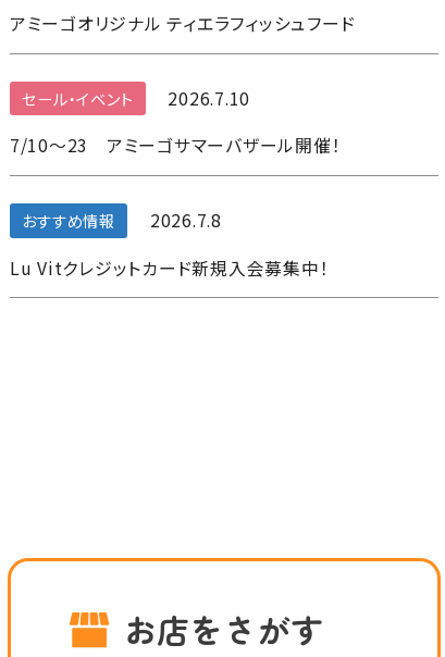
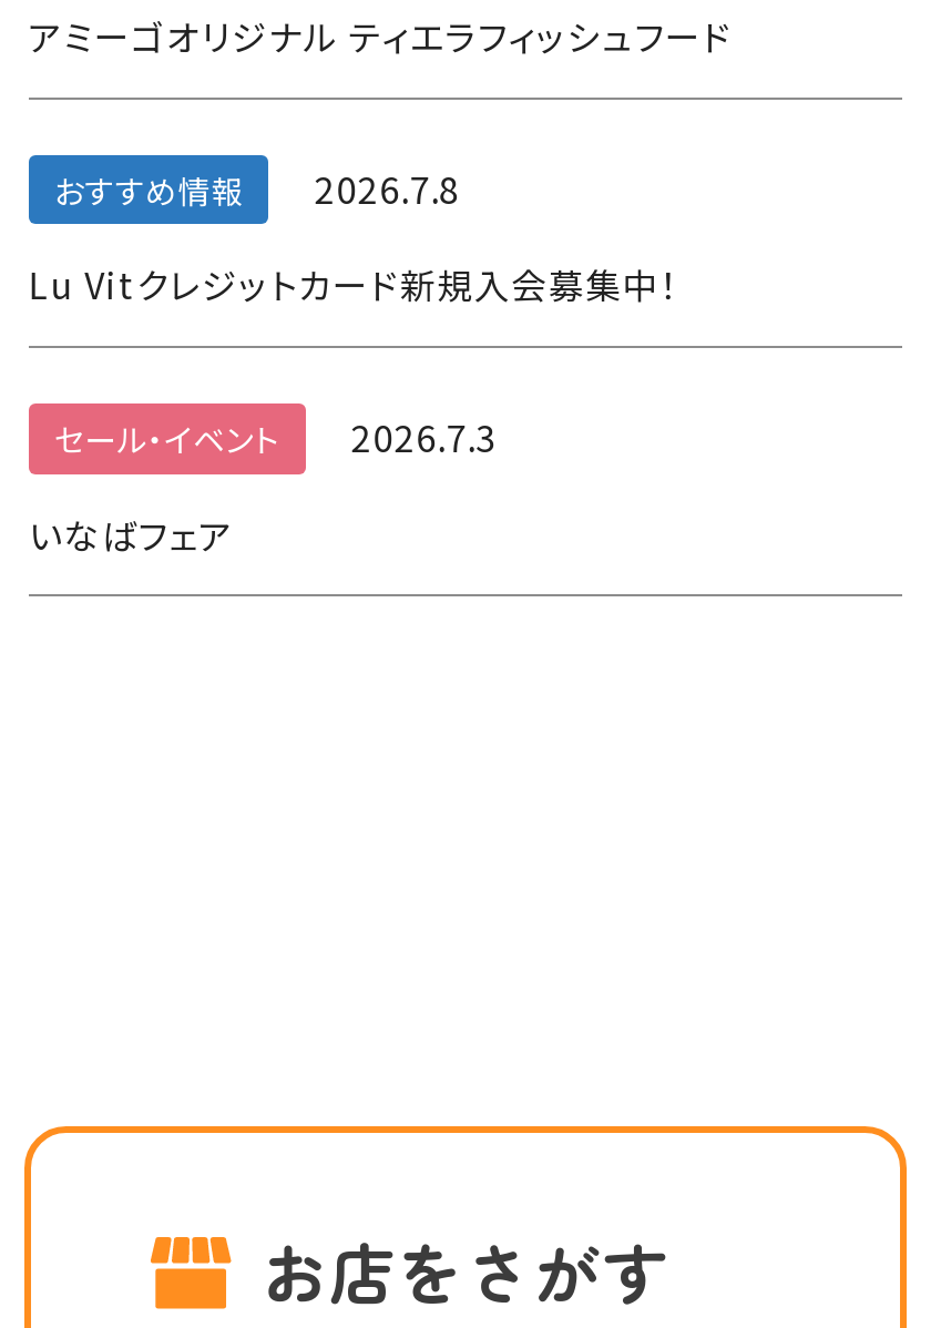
- 2026.7.10
- 7/10～23 アミーゴサマーバザール開催！

moved down: セール・イベント

moved up: おすすめ情報 | 2026.7.8 | Lu Vitクレジットカード新規入会募集中！

+ 2026.7.3
+ いなばフェア
